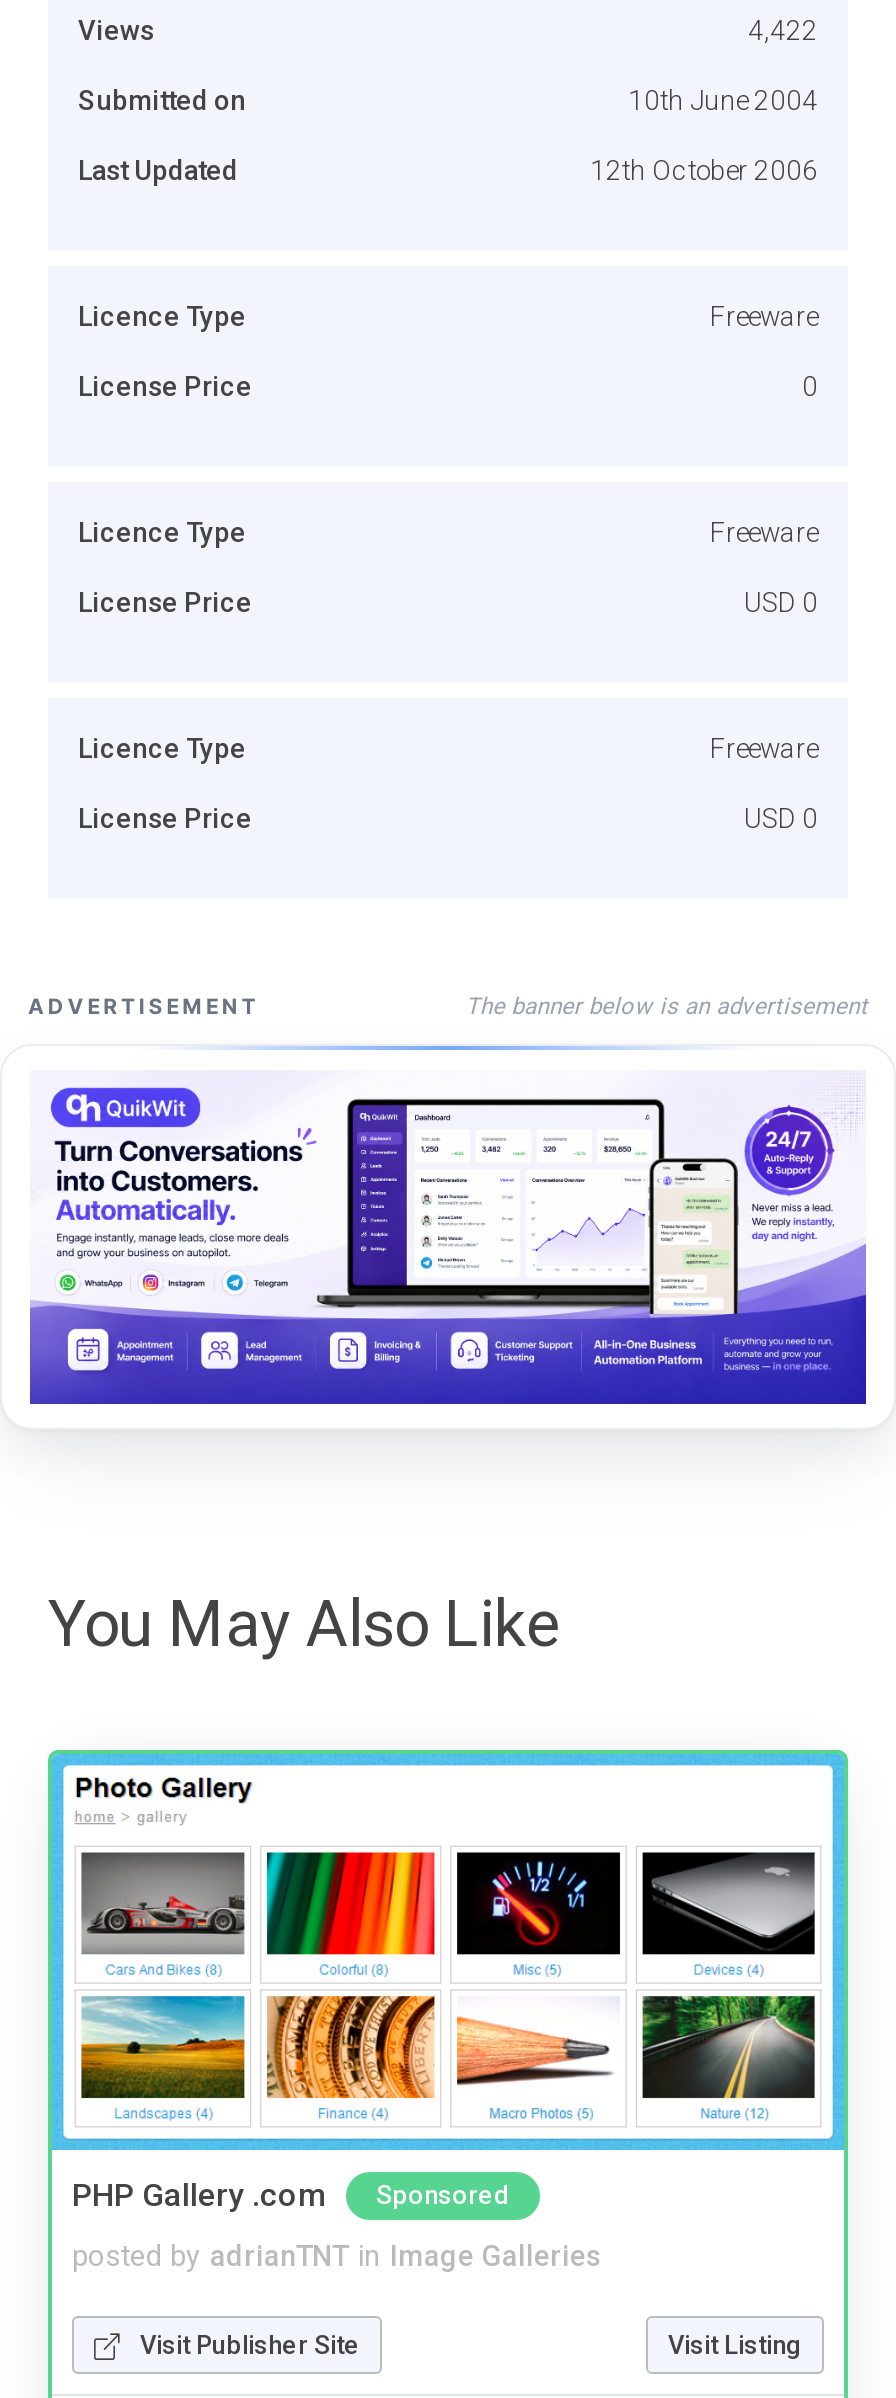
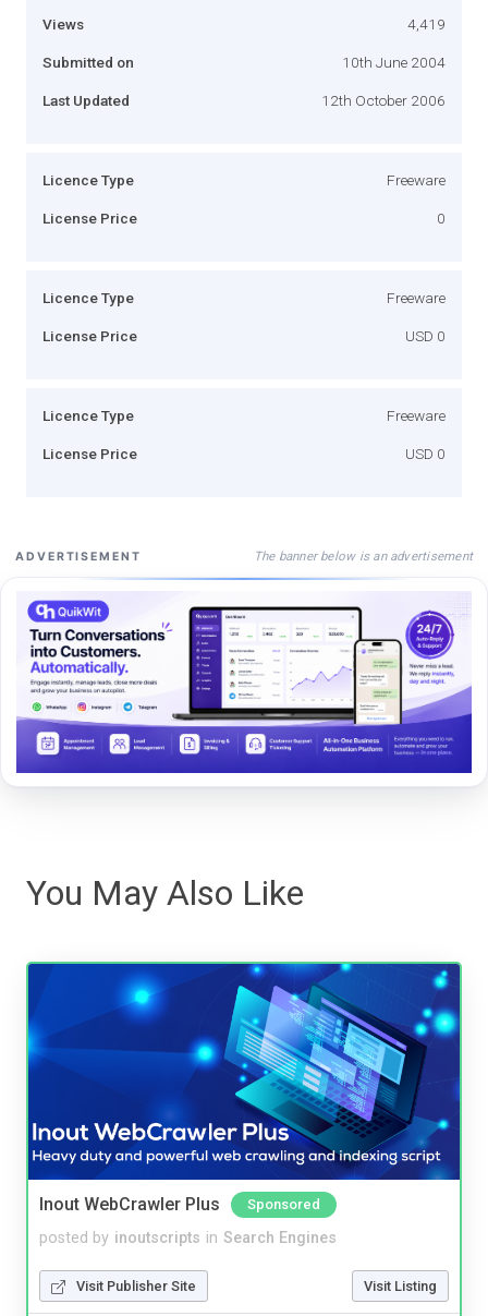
- 4,422
+ 4,419

- [image]
- PHP Gallery .com
+ [image]
+ Inout WebCrawler Plus

- posted by adrianTNT in Image Galleries
+ posted by inoutscripts in Search Engines
